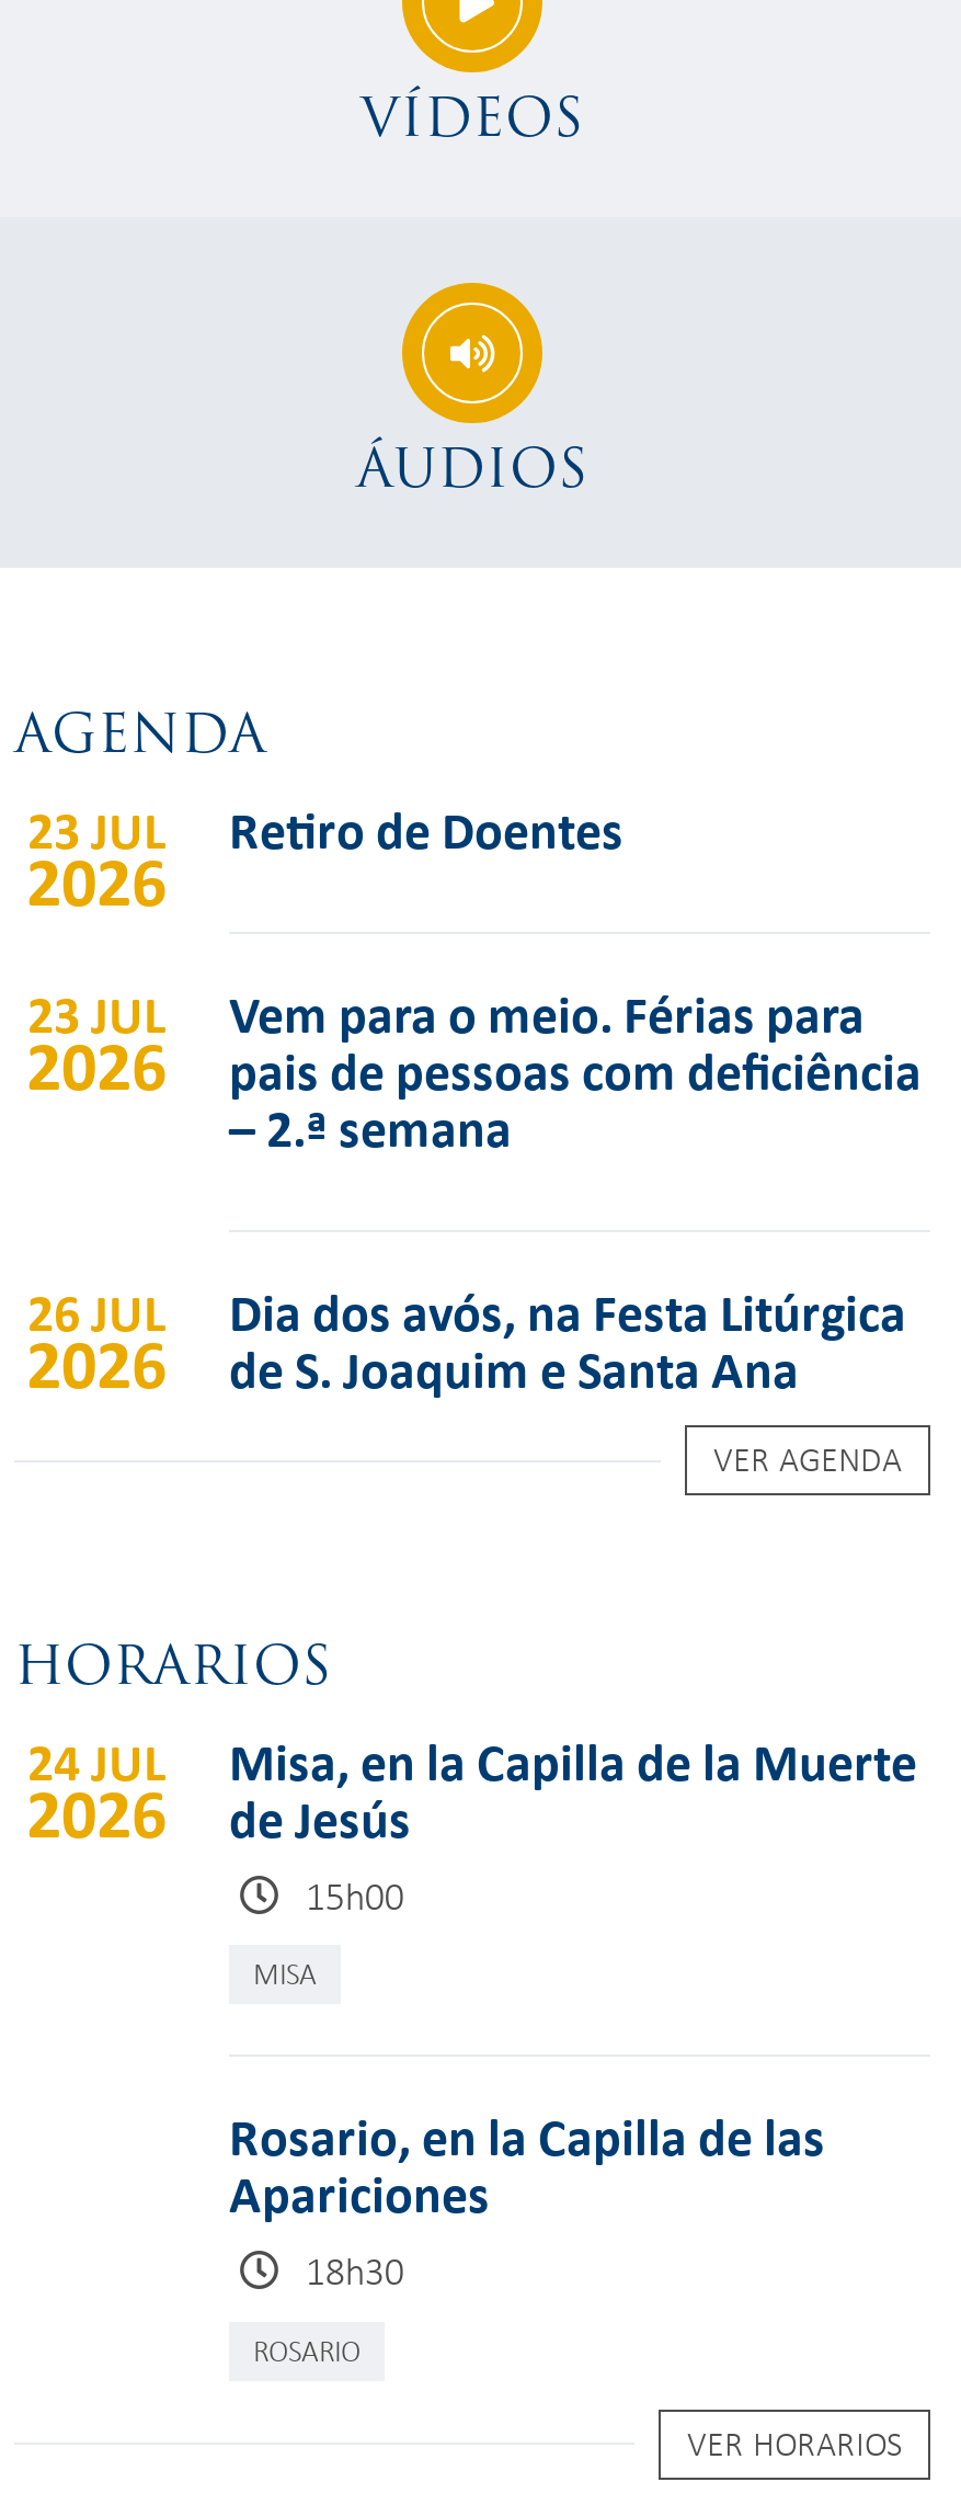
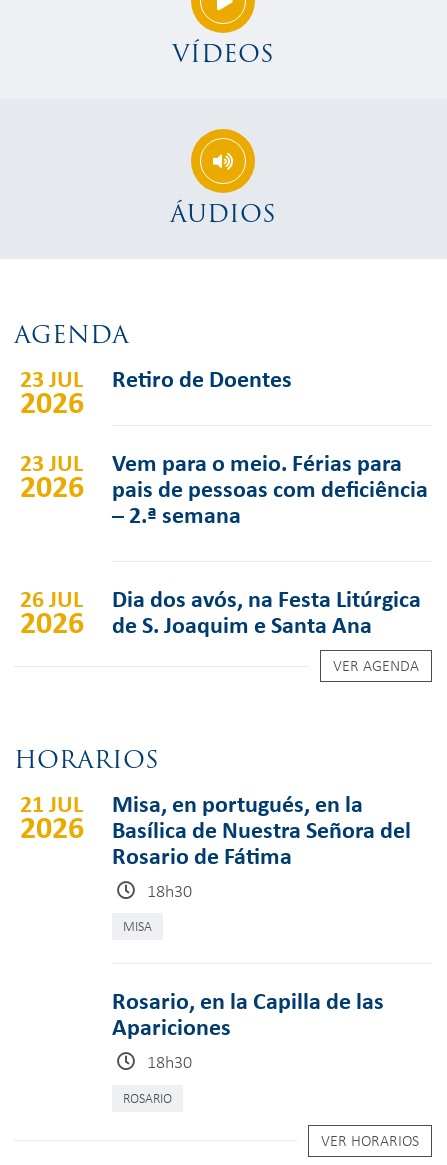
- 24 JUL
+ 21 JUL

- Misa, en la Capilla de la Muerte
- de Jesús
- 15h00
+ Misa, en portugués, en la
+ Basílica de Nuestra Señora del
+ Rosario de Fátima
+ 18h30
